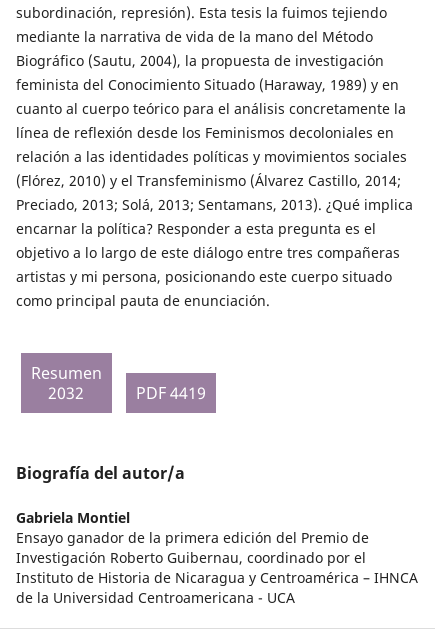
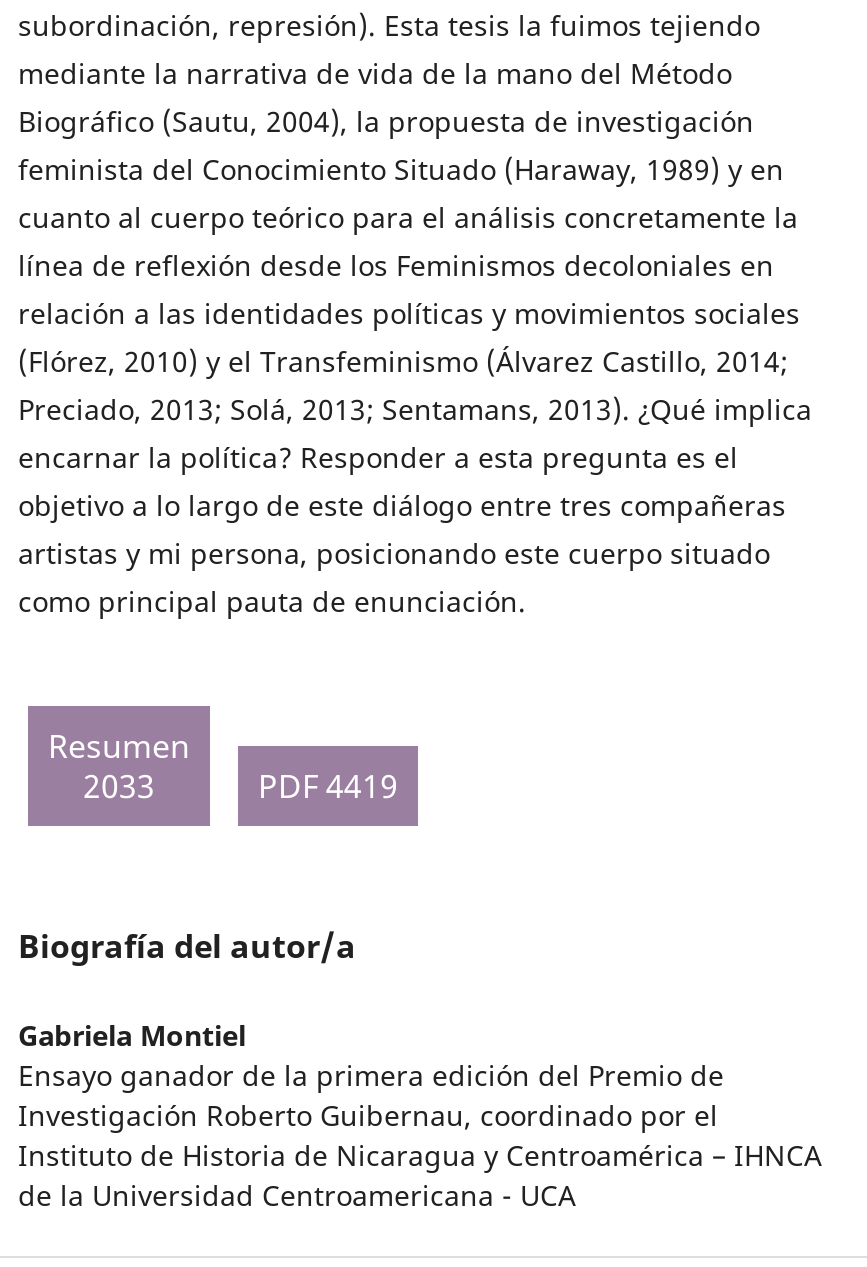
- 2032
+ 2033
